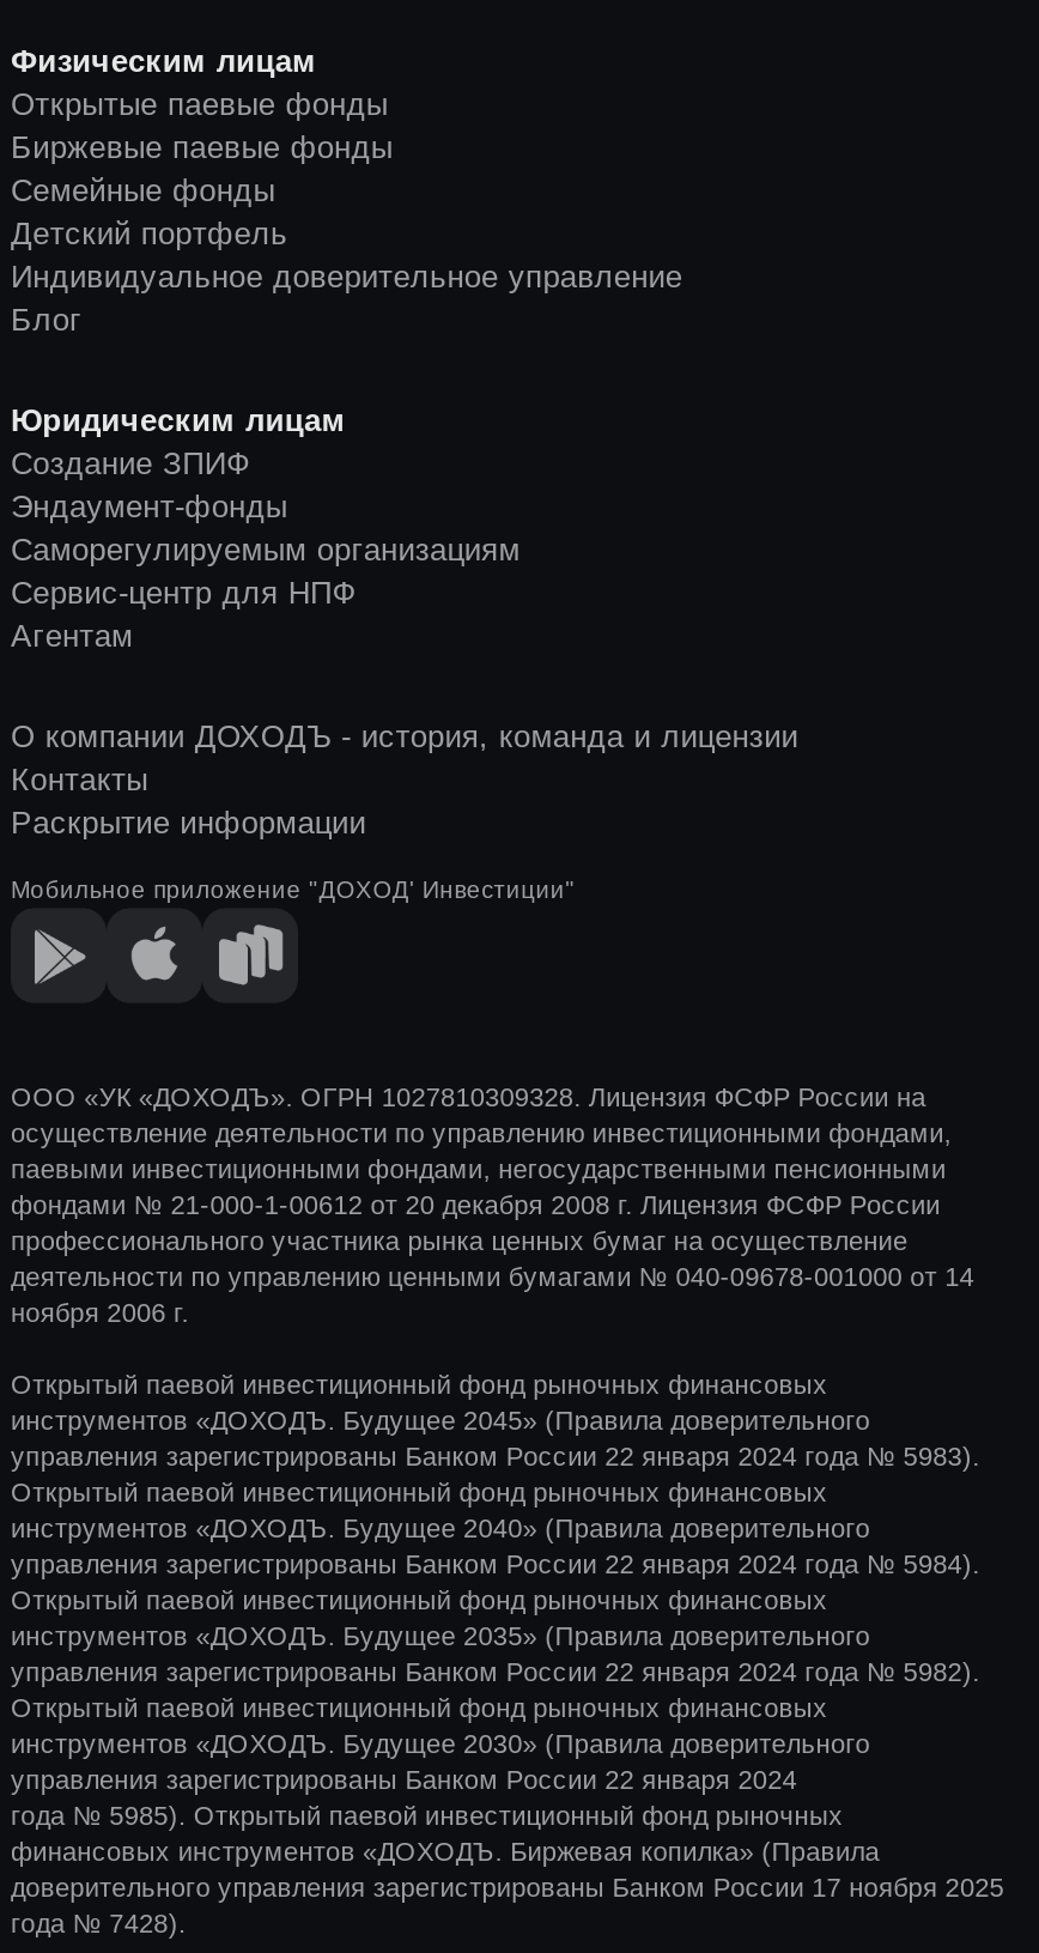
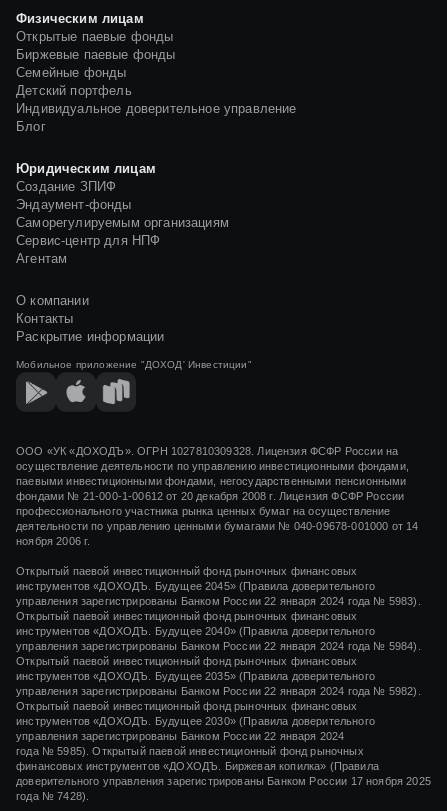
- О компании ДОХОДЪ - история, команда и лицензии
+ О компании
